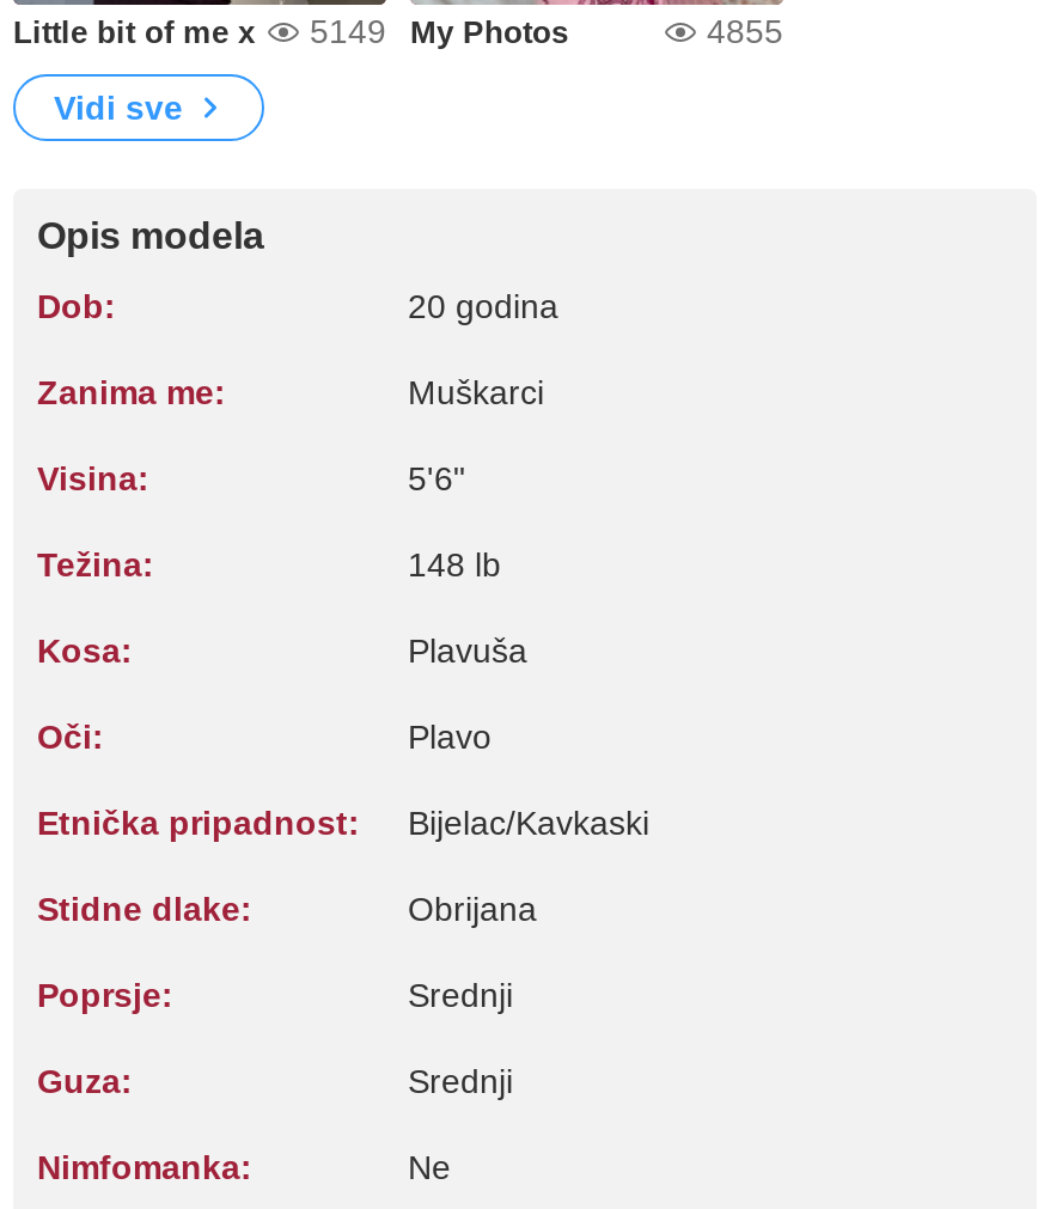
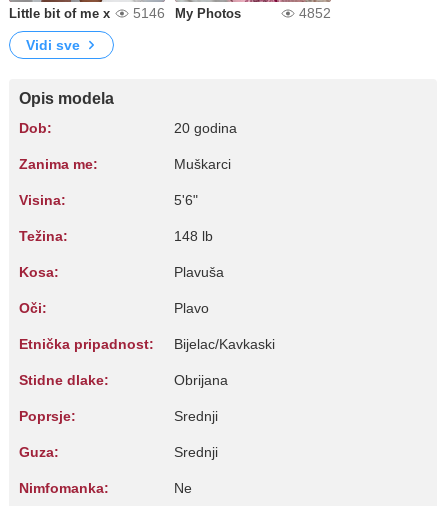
- Little bit of me x 5149 My Photos
+ Little bit of me x 5146 My Photos

- 4855
+ 4852
